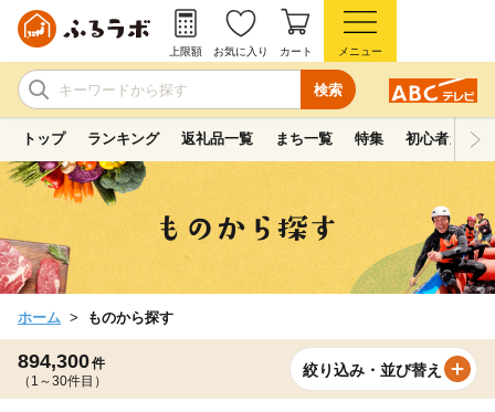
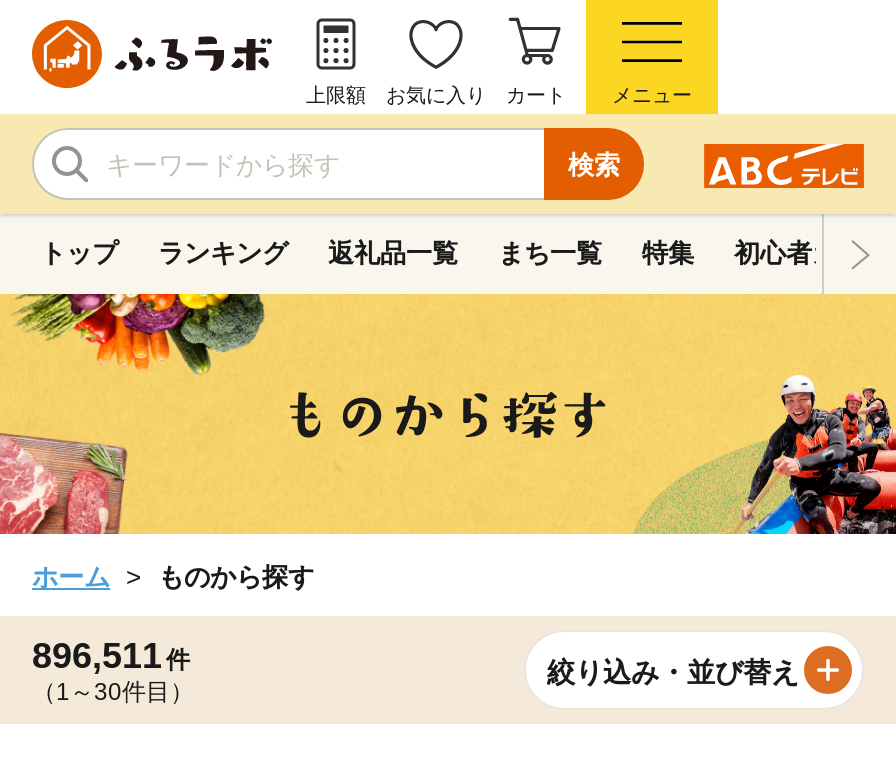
- 894,300 件
+ 896,511 件
